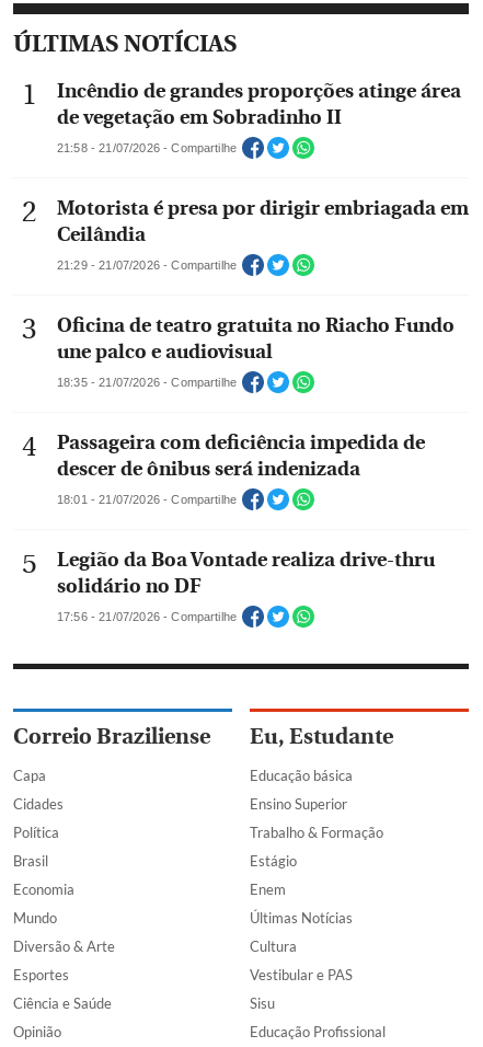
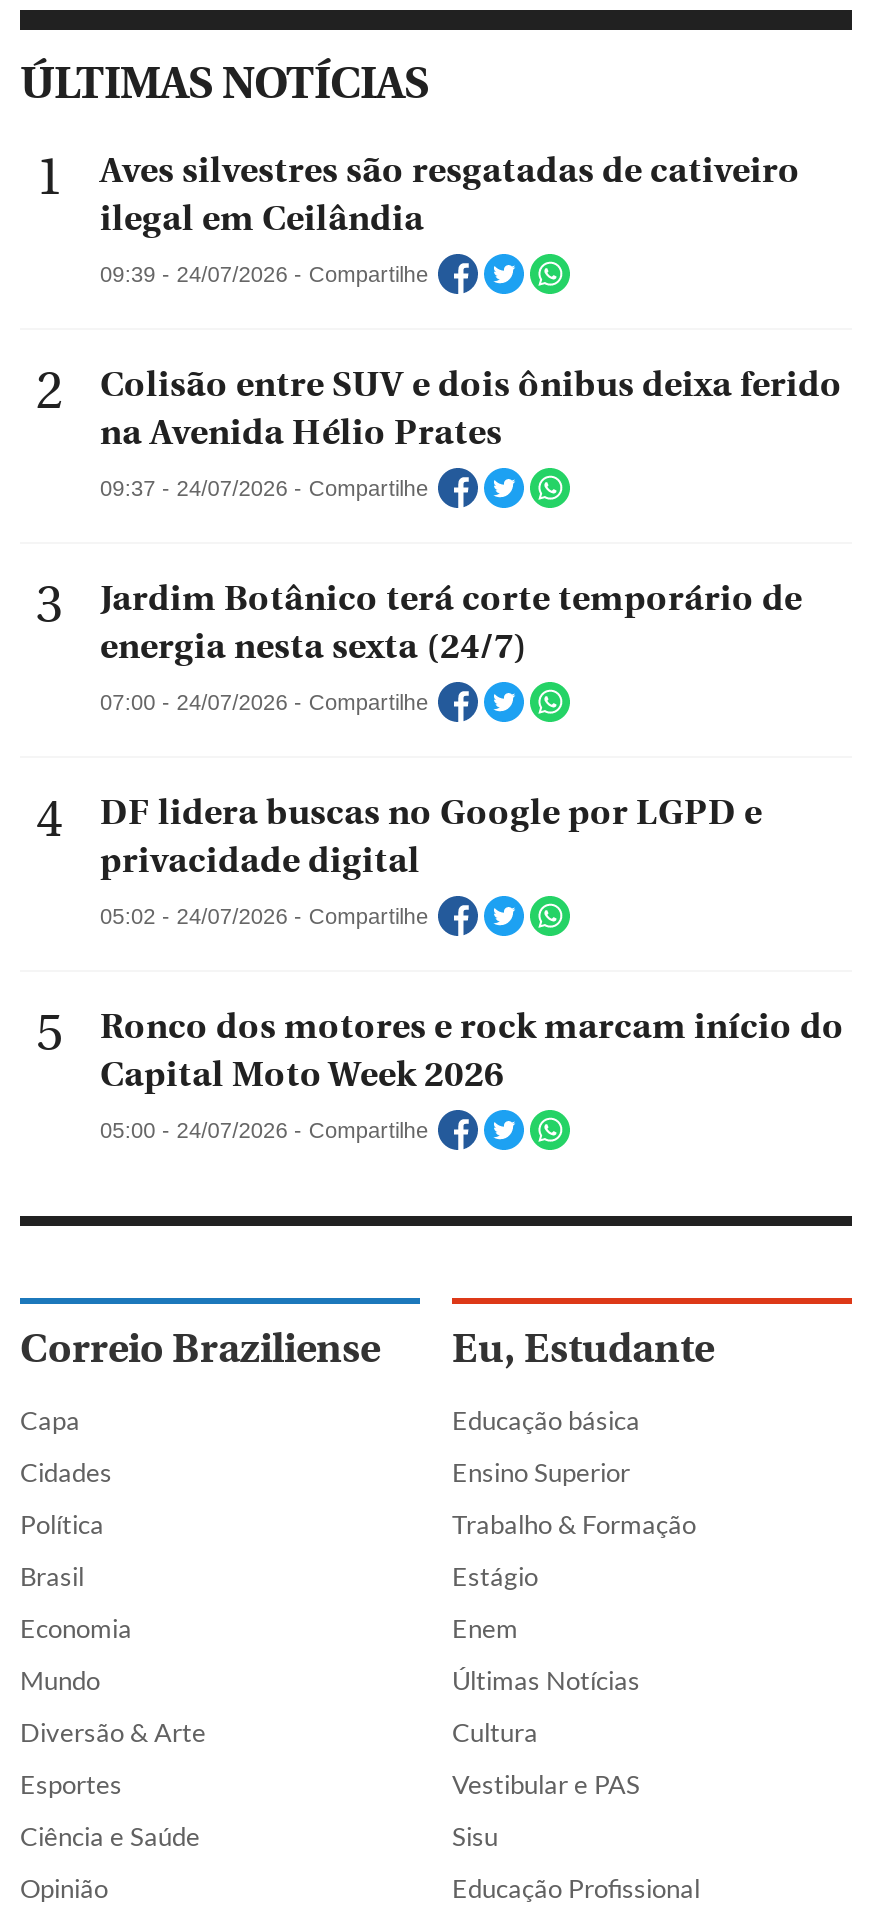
- Incêndio de grandes proporções atinge área
- de vegetação em Sobradinho II
+ Aves silvestres são resgatadas de cativeiro
+ ilegal em Ceilândia

- 21:58 - 21/07/2026 - Compartilhe
+ 09:39 - 24/07/2026 - Compartilhe

- Motorista é presa por dirigir embriagada em
- Ceilândia
+ Colisão entre SUV e dois ônibus deixa ferido
+ na Avenida Hélio Prates

- 21:29 - 21/07/2026 - Compartilhe
+ 09:37 - 24/07/2026 - Compartilhe

- Oficina de teatro gratuita no Riacho Fundo
- une palco e audiovisual
+ Jardim Botânico terá corte temporário de
+ energia nesta sexta (24/7)

- 18:35 - 21/07/2026 - Compartilhe
+ 07:00 - 24/07/2026 - Compartilhe

- Passageira com deficiência impedida de
- descer de ônibus será indenizada
+ DF lidera buscas no Google por LGPD e
+ privacidade digital

- 18:01 - 21/07/2026 - Compartilhe
+ 05:02 - 24/07/2026 - Compartilhe

- Legião da Boa Vontade realiza drive-thru
- solidário no DF
+ Ronco dos motores e rock marcam início do
+ Capital Moto Week 2026

- 17:56 - 21/07/2026 - Compartilhe
+ 05:00 - 24/07/2026 - Compartilhe
